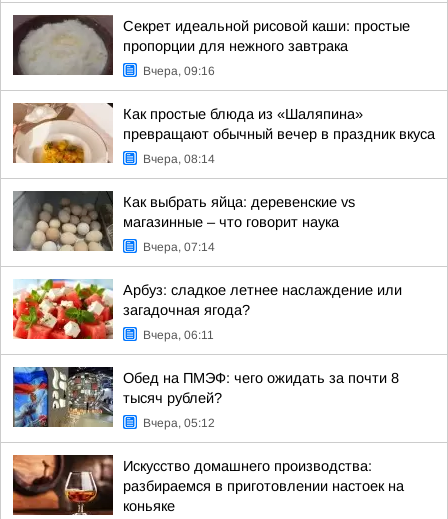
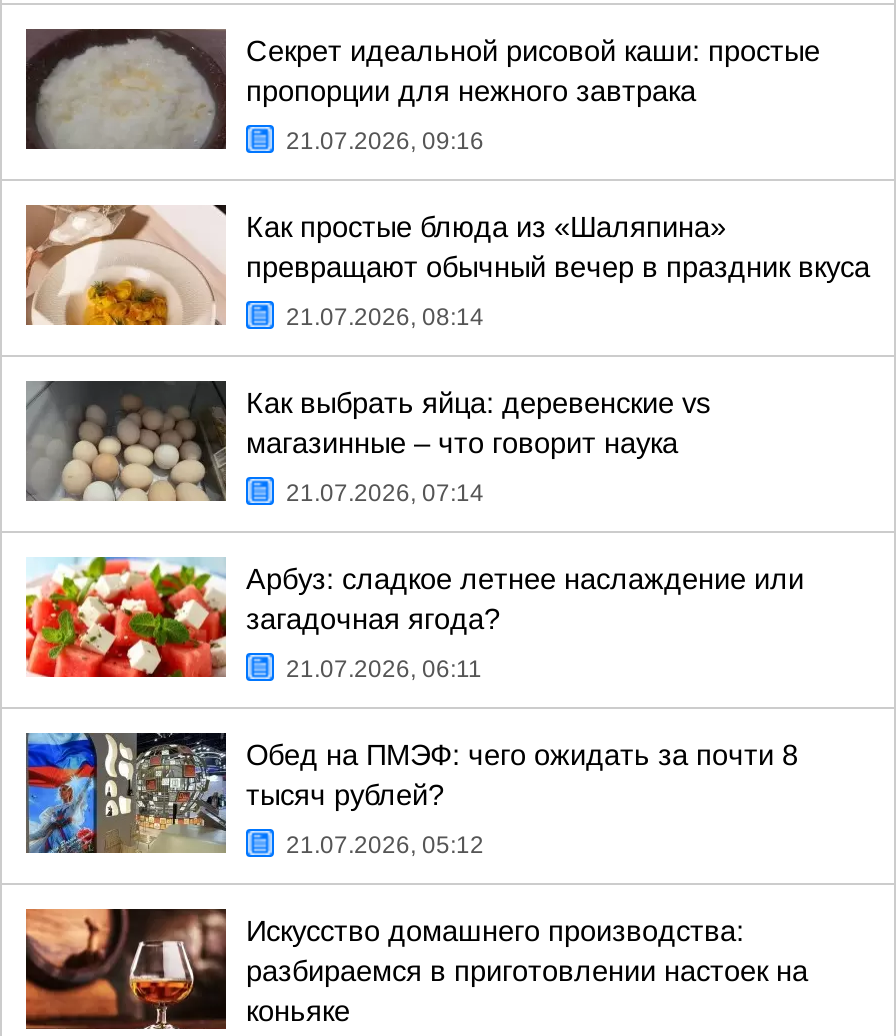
- Вчера, 09:16
+ 21.07.2026, 09:16

- Вчера, 08:14
+ 21.07.2026, 08:14

- Вчера, 07:14
+ 21.07.2026, 07:14

- Вчера, 06:11
+ 21.07.2026, 06:11

- Вчера, 05:12
+ 21.07.2026, 05:12
